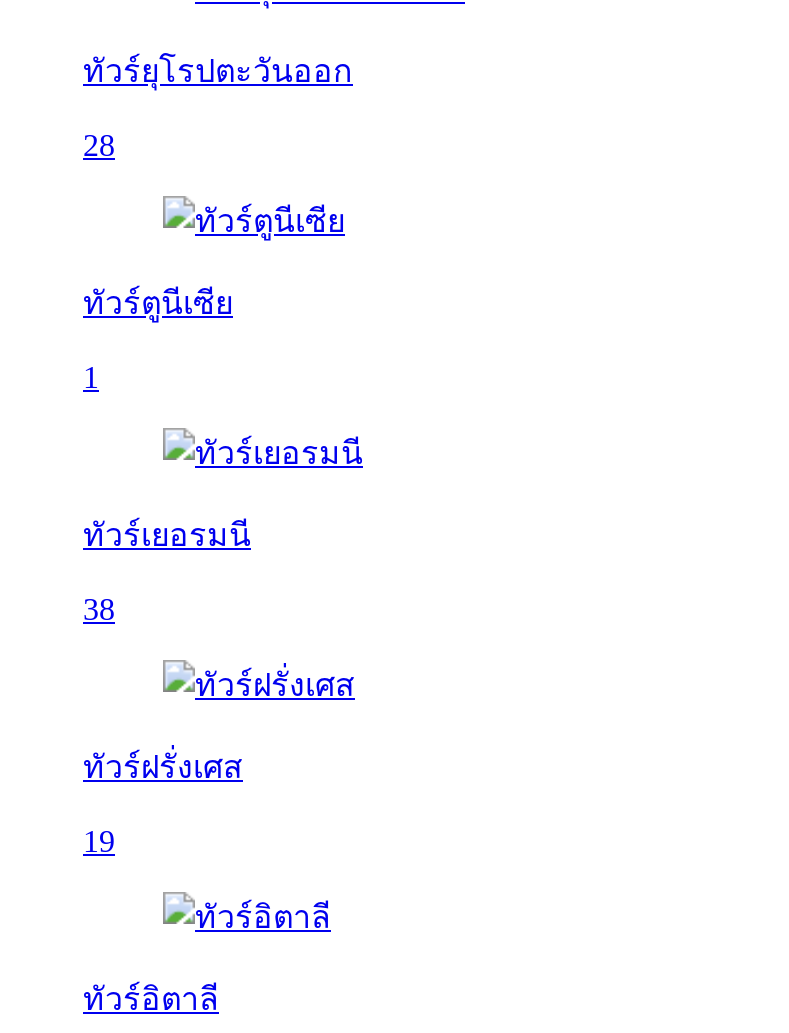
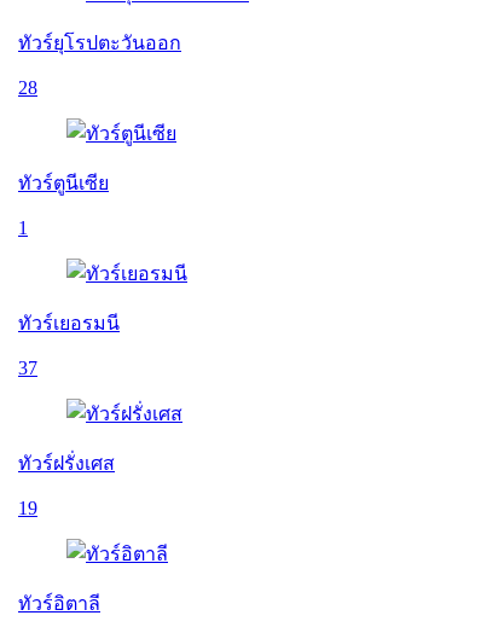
- 38
+ 37
